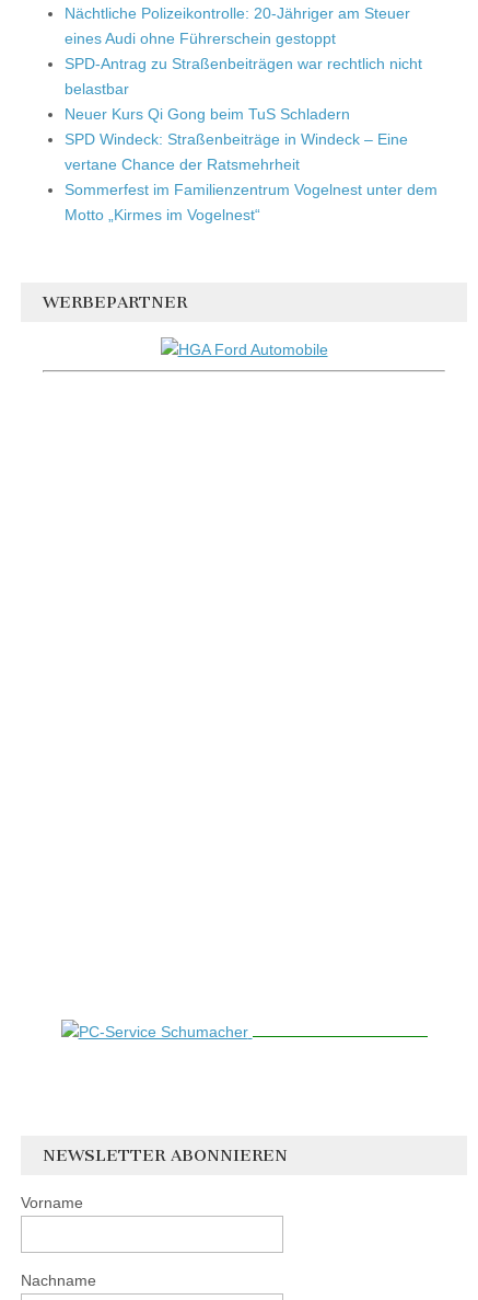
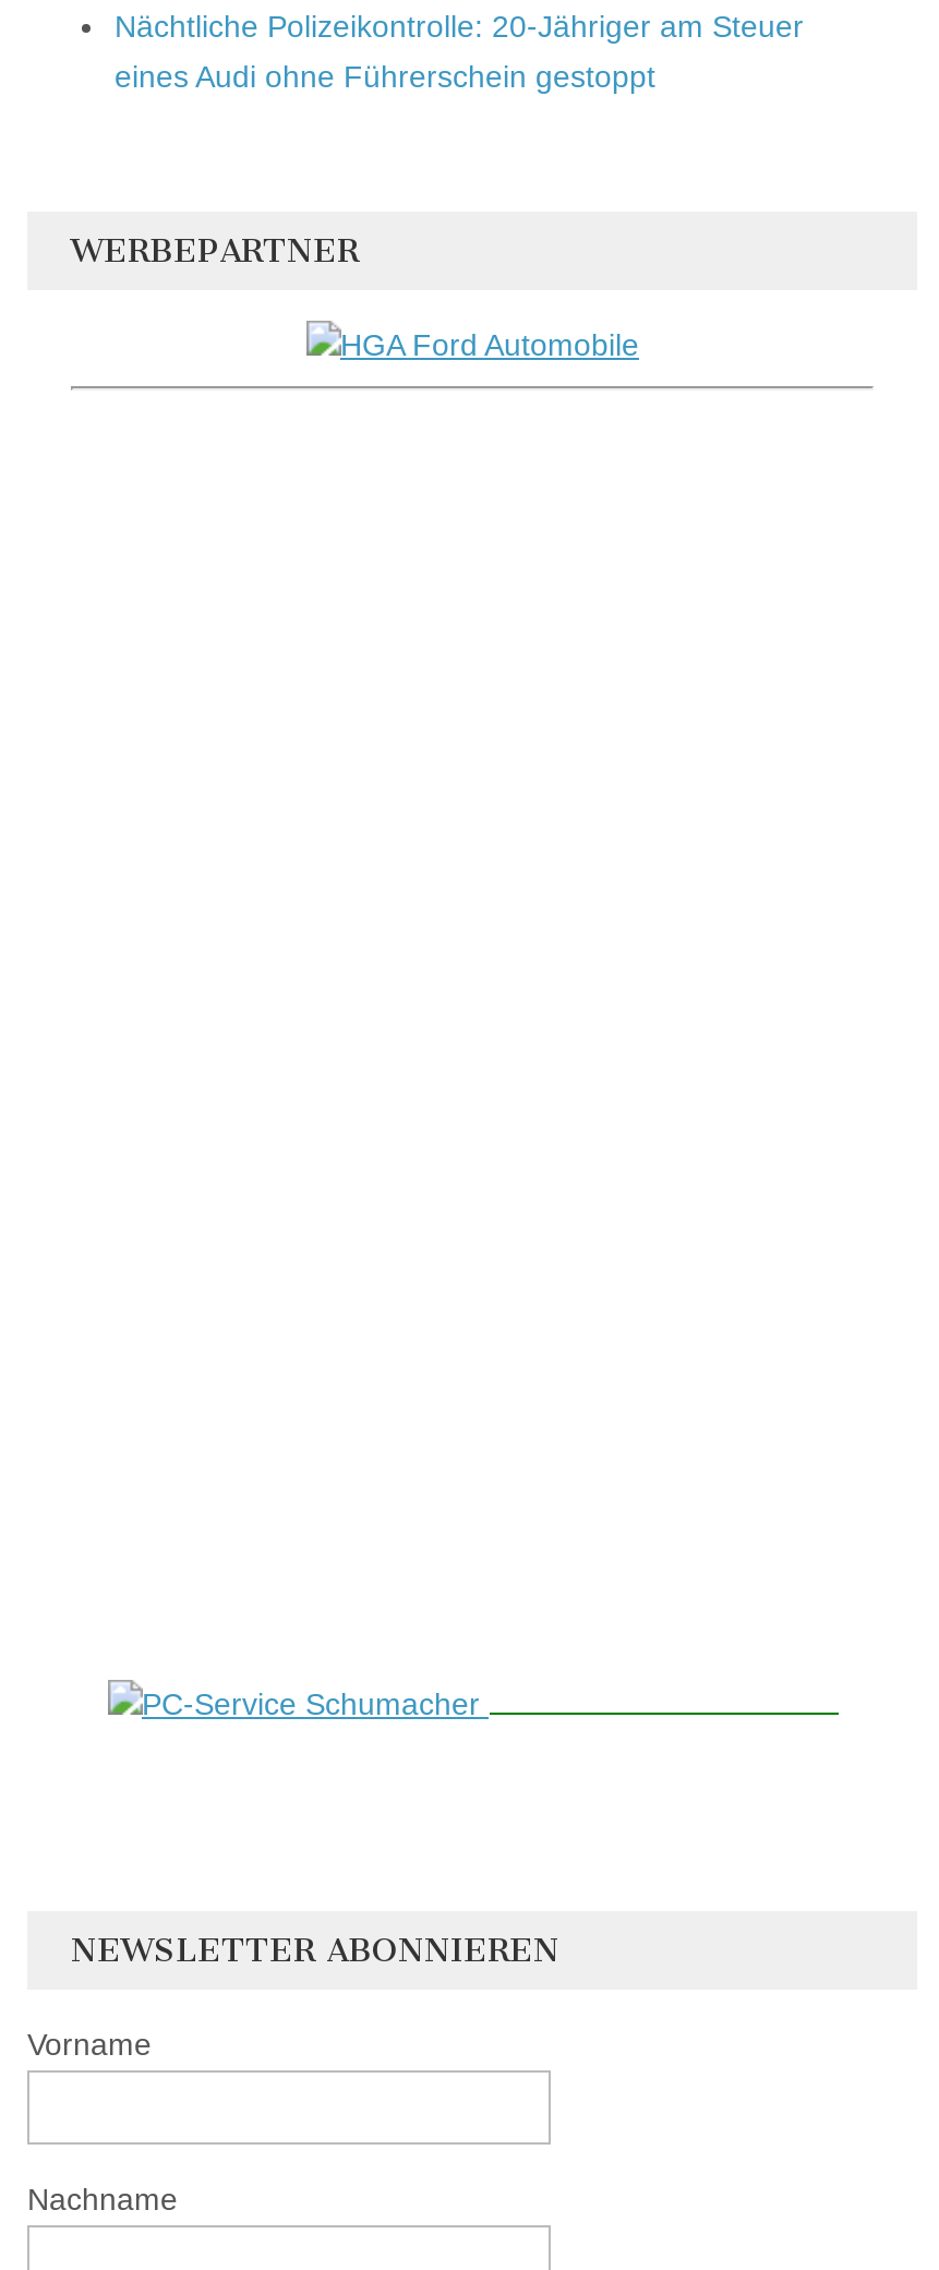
- SPD-Antrag zu Straßenbeiträgen war rechtlich nicht
- belastbar
- Neuer Kurs Qi Gong beim TuS Schladern
- SPD Windeck: Straßenbeiträge in Windeck – Eine
- vertane Chance der Ratsmehrheit
- Sommerfest im Familienzentrum Vogelnest unter dem
- Motto „Kirmes im Vogelnest“
